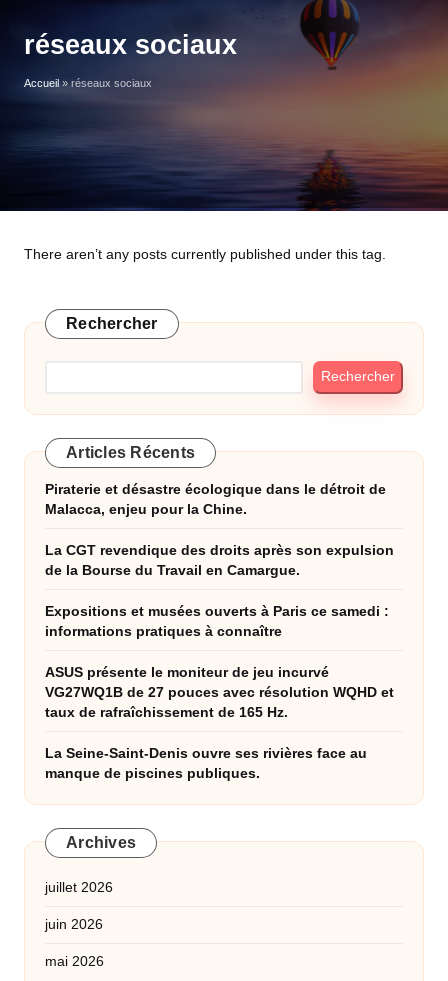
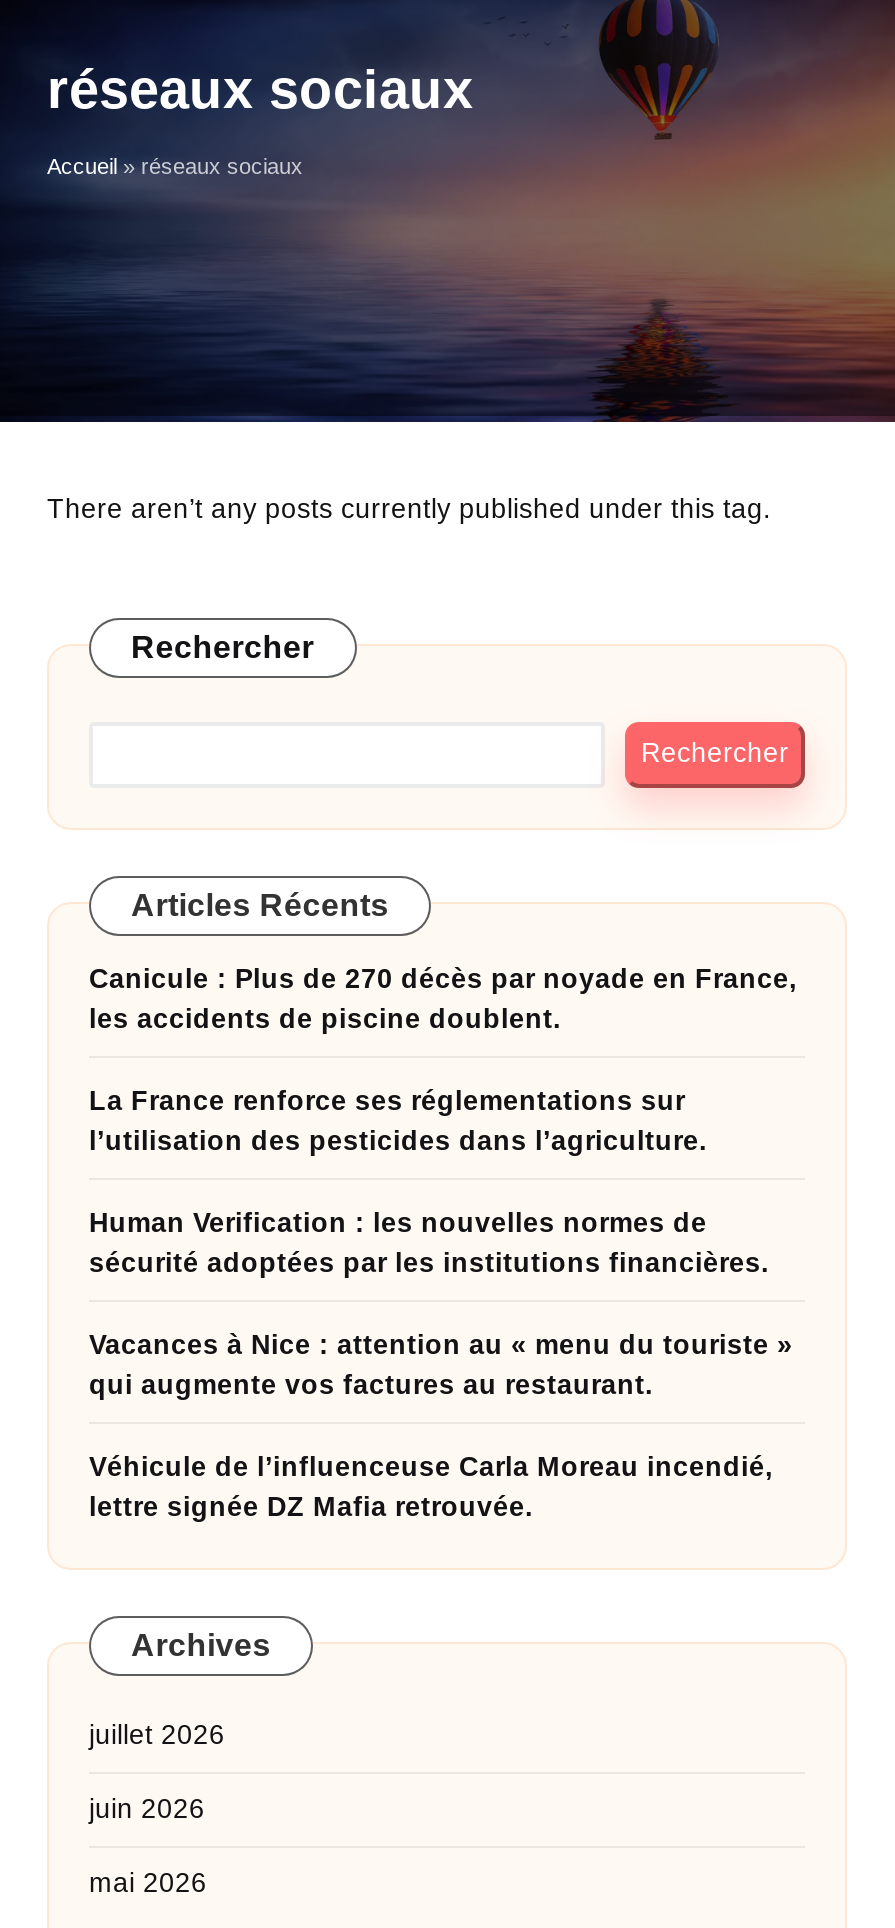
- Piraterie et désastre écologique dans le détroit de
- Malacca, enjeu pour la Chine.
+ Canicule : Plus de 270 décès par noyade en France,
+ les accidents de piscine doublent.

- La CGT revendique des droits après son expulsion
- de la Bourse du Travail en Camargue.
+ La France renforce ses réglementations sur
+ l’utilisation des pesticides dans l’agriculture.

- Expositions et musées ouverts à Paris ce samedi :
- informations pratiques à connaître
+ Human Verification : les nouvelles normes de
+ sécurité adoptées par les institutions financières.

- ASUS présente le moniteur de jeu incurvé
- VG27WQ1B de 27 pouces avec résolution WQHD et
- taux de rafraîchissement de 165 Hz.
+ Vacances à Nice : attention au « menu du touriste »
+ qui augmente vos factures au restaurant.

- La Seine-Saint-Denis ouvre ses rivières face au
- manque de piscines publiques.
+ Véhicule de l’influenceuse Carla Moreau incendié,
+ lettre signée DZ Mafia retrouvée.
